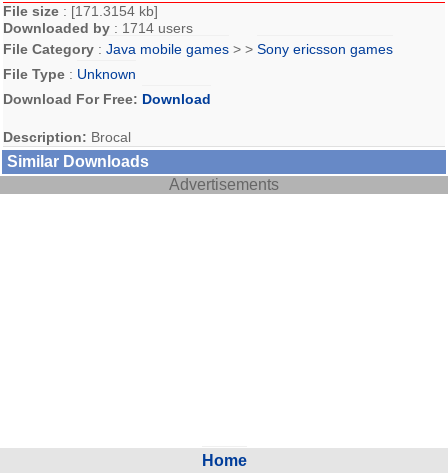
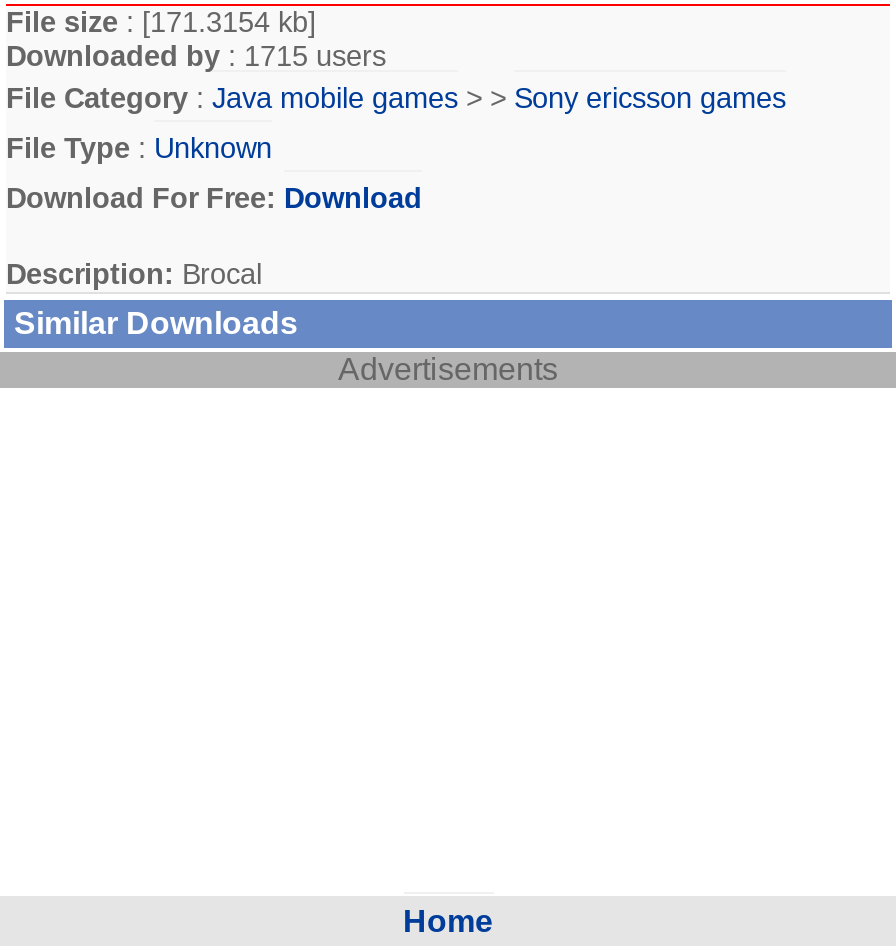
- Downloaded by: 1714 users
+ Downloaded by: 1715 users
